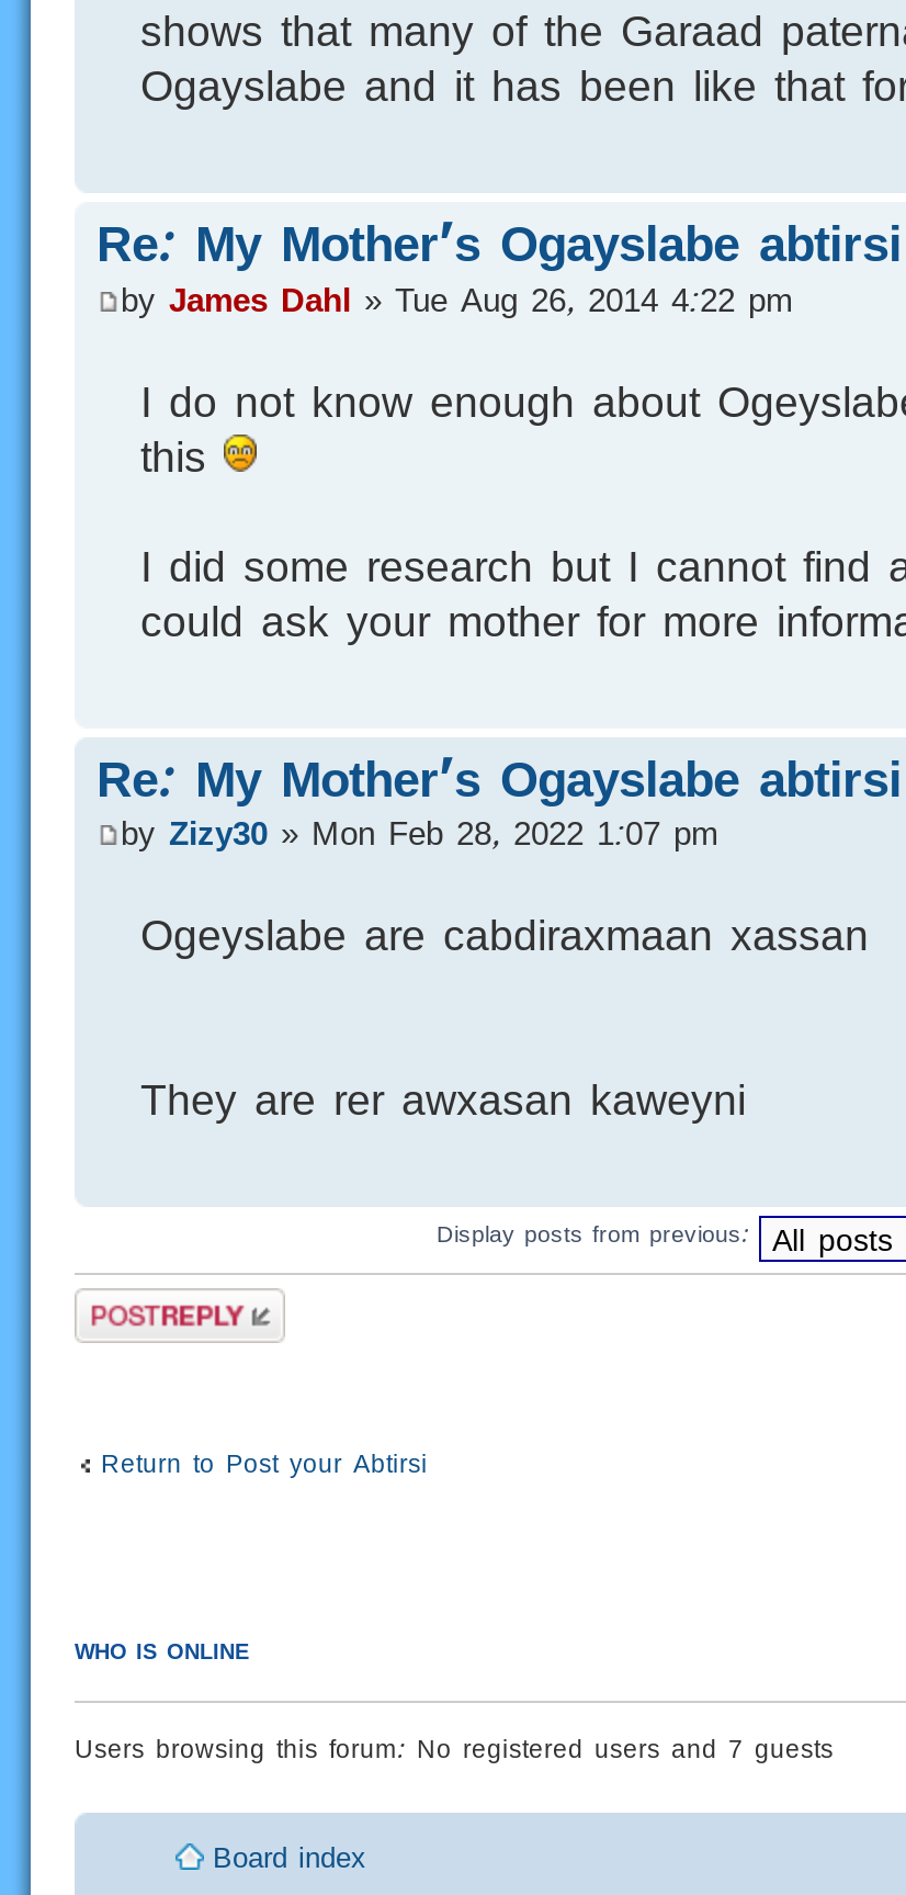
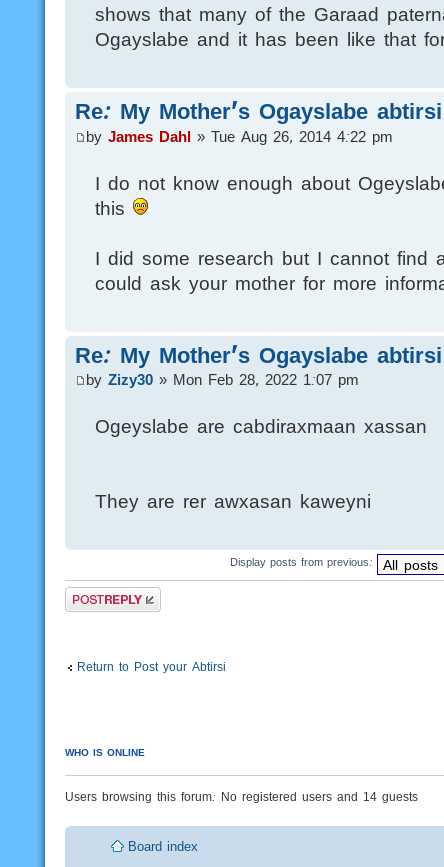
- Users browsing this forum: No registered users and 7 guests
+ Users browsing this forum: No registered users and 14 guests
